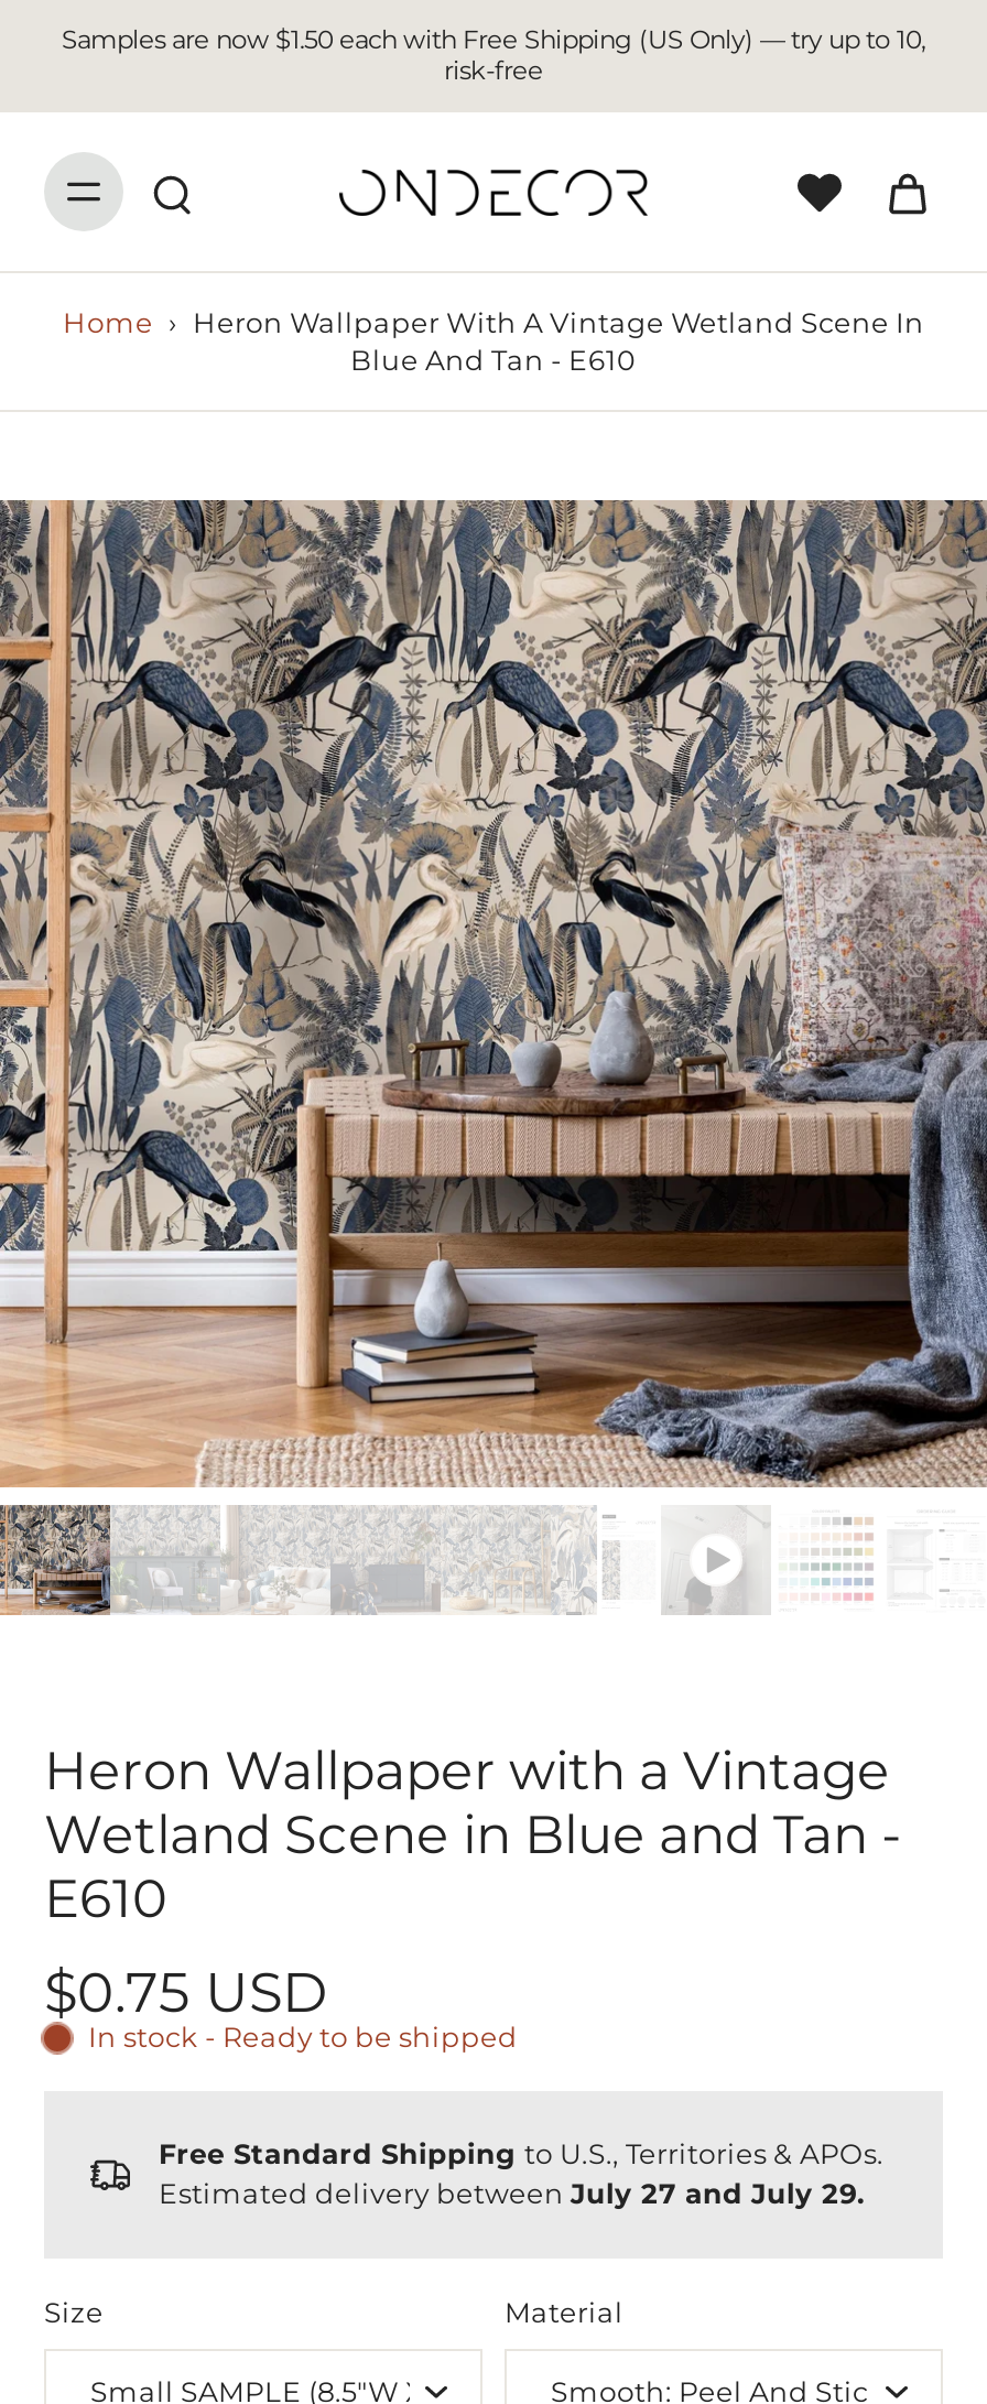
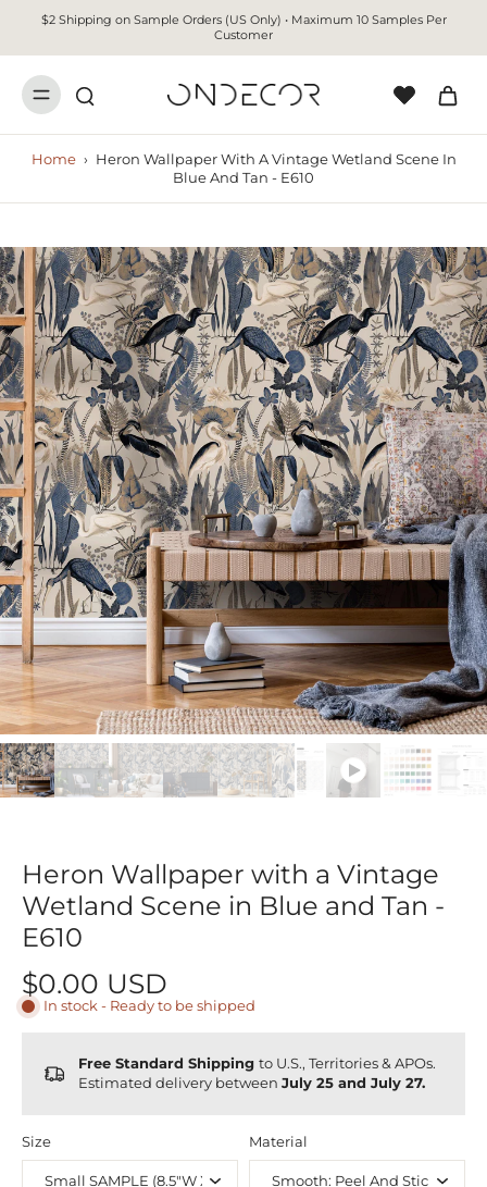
- Samples are now $1.50 each with Free Shipping (US Only) — try up to 10,
- risk-free
+ $2 Shipping on Sample Orders (US Only) • Maximum 10 Samples Per
+ Customer

- $0.75 USD
+ $0.00 USD

- Estimated delivery between July 27 and July 29.
+ Estimated delivery between July 25 and July 27.
